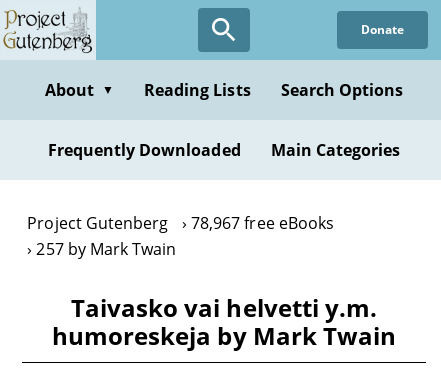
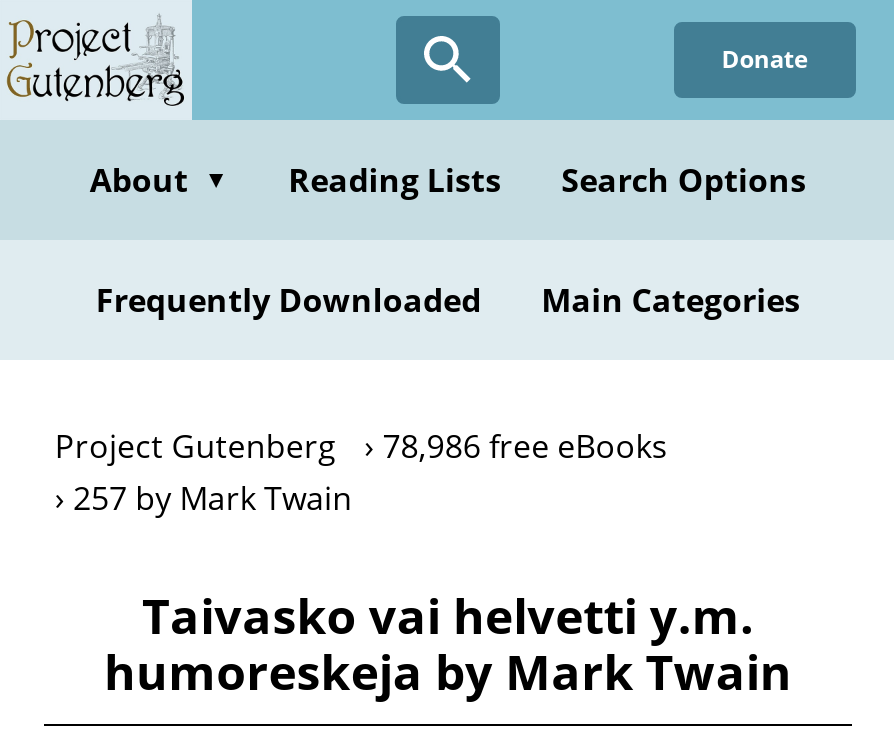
- Project Gutenberg 78,967 free eBooks
+ Project Gutenberg 78,986 free eBooks
